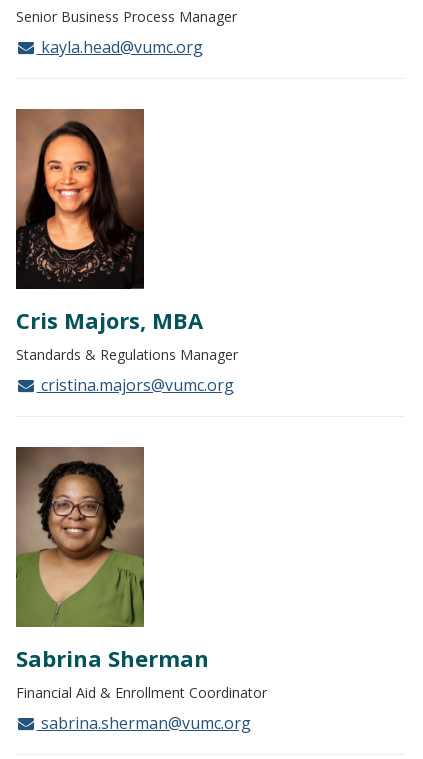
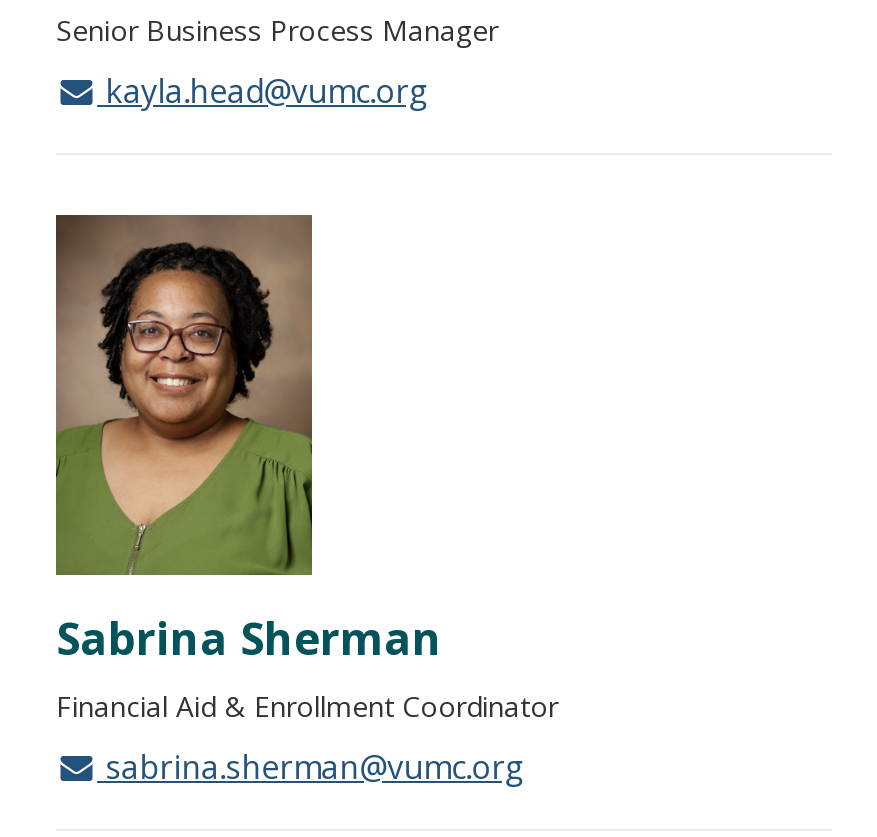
- [image]
- Cris Majors, MBA
- Standards & Regulations Manager
- cristina.majors@vumc.org
